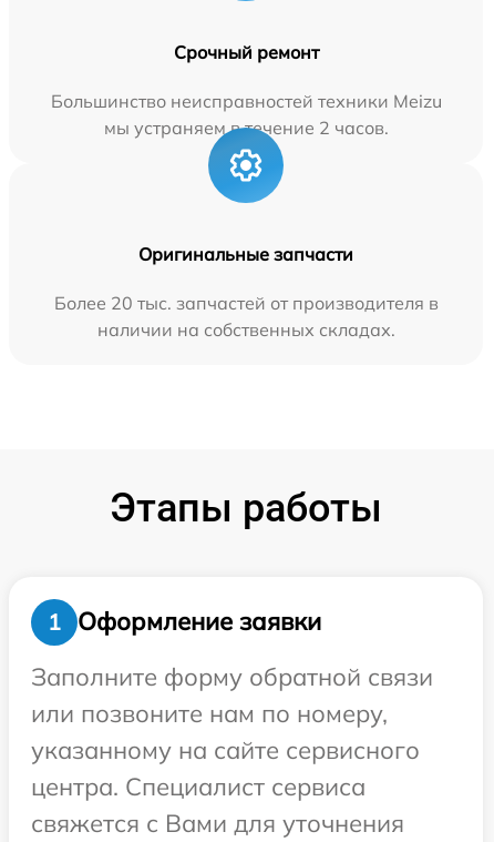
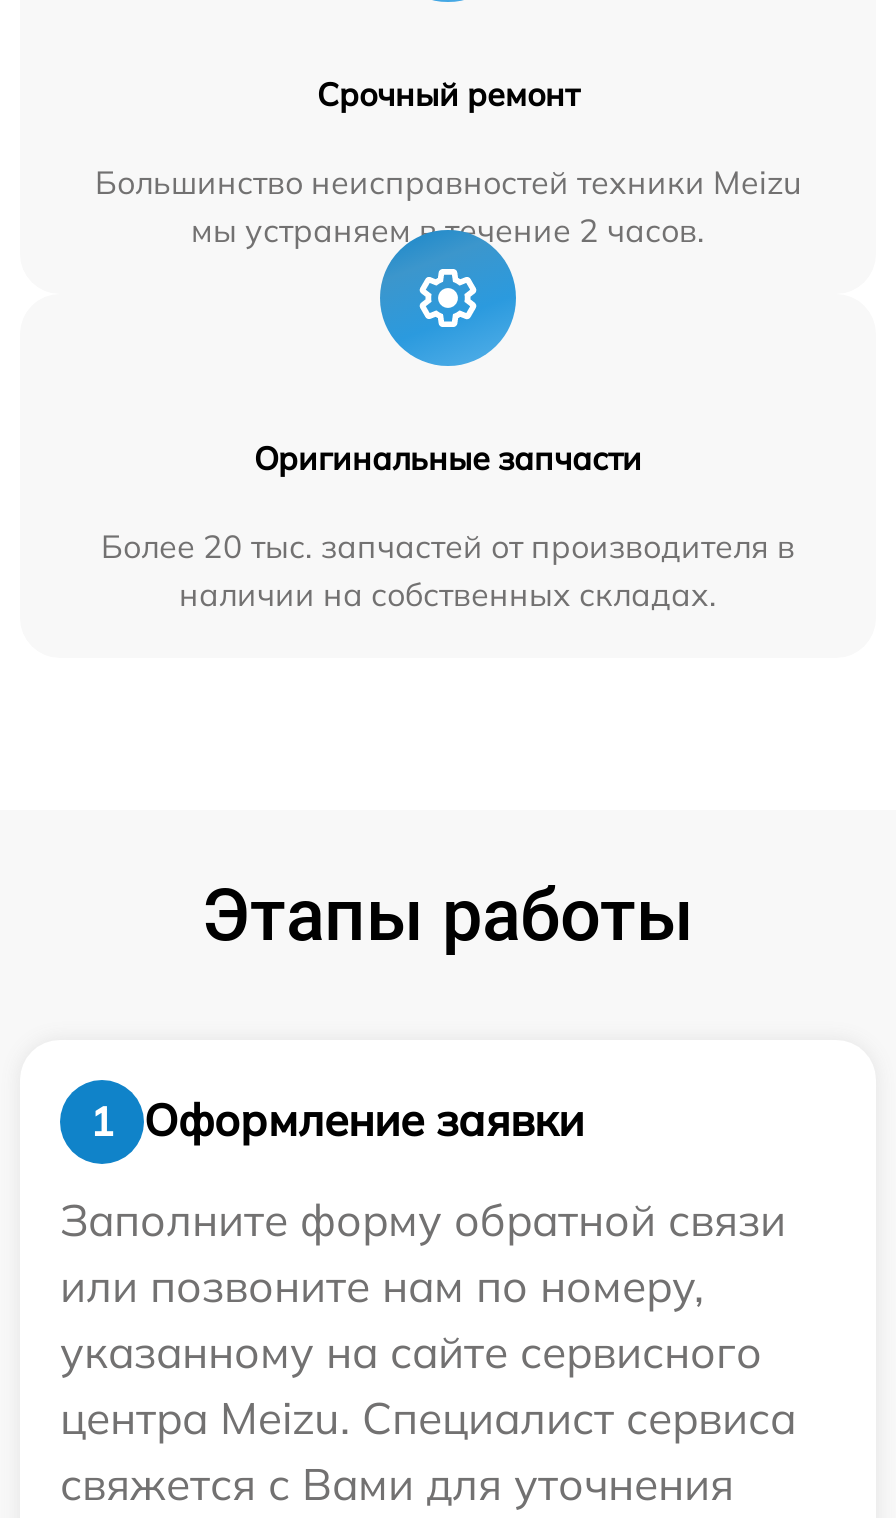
- центра. Специалист сервиса
+ центра Meizu. Специалист сервиса
